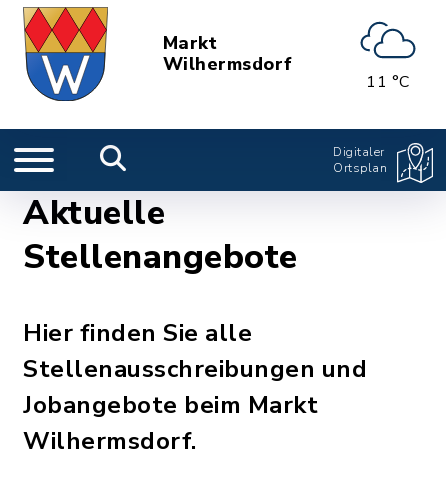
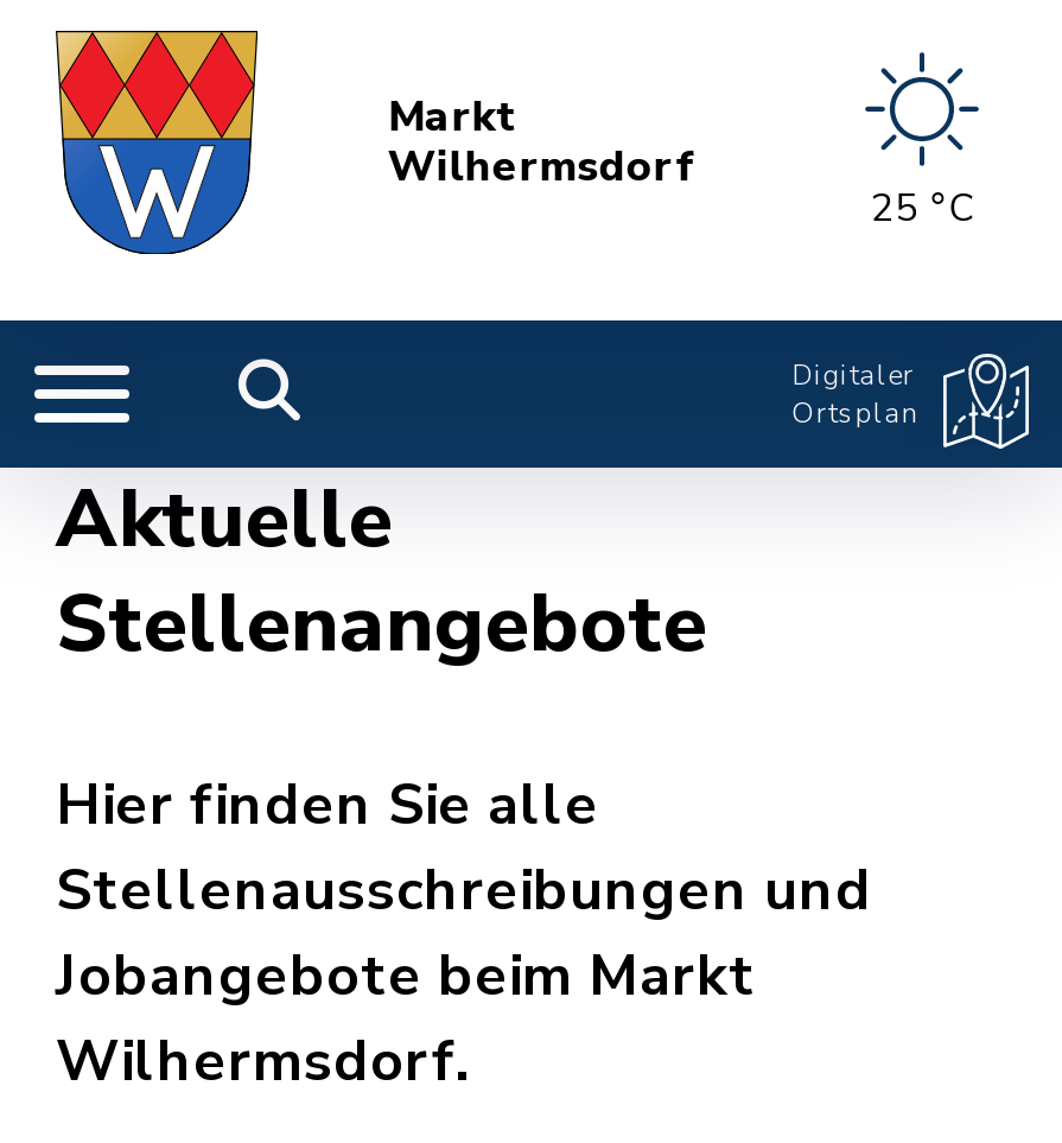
- [image]
- 11 °C
+ [image]
+ 25 °C
